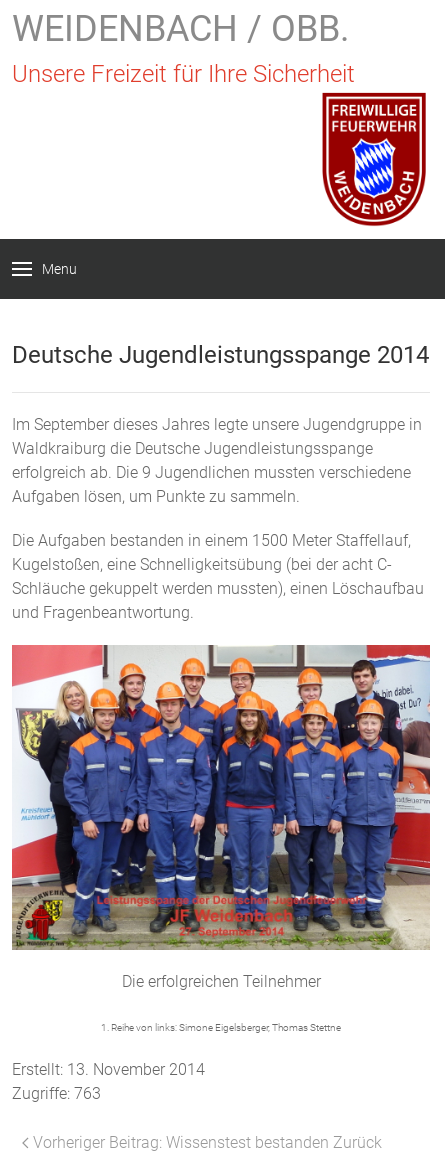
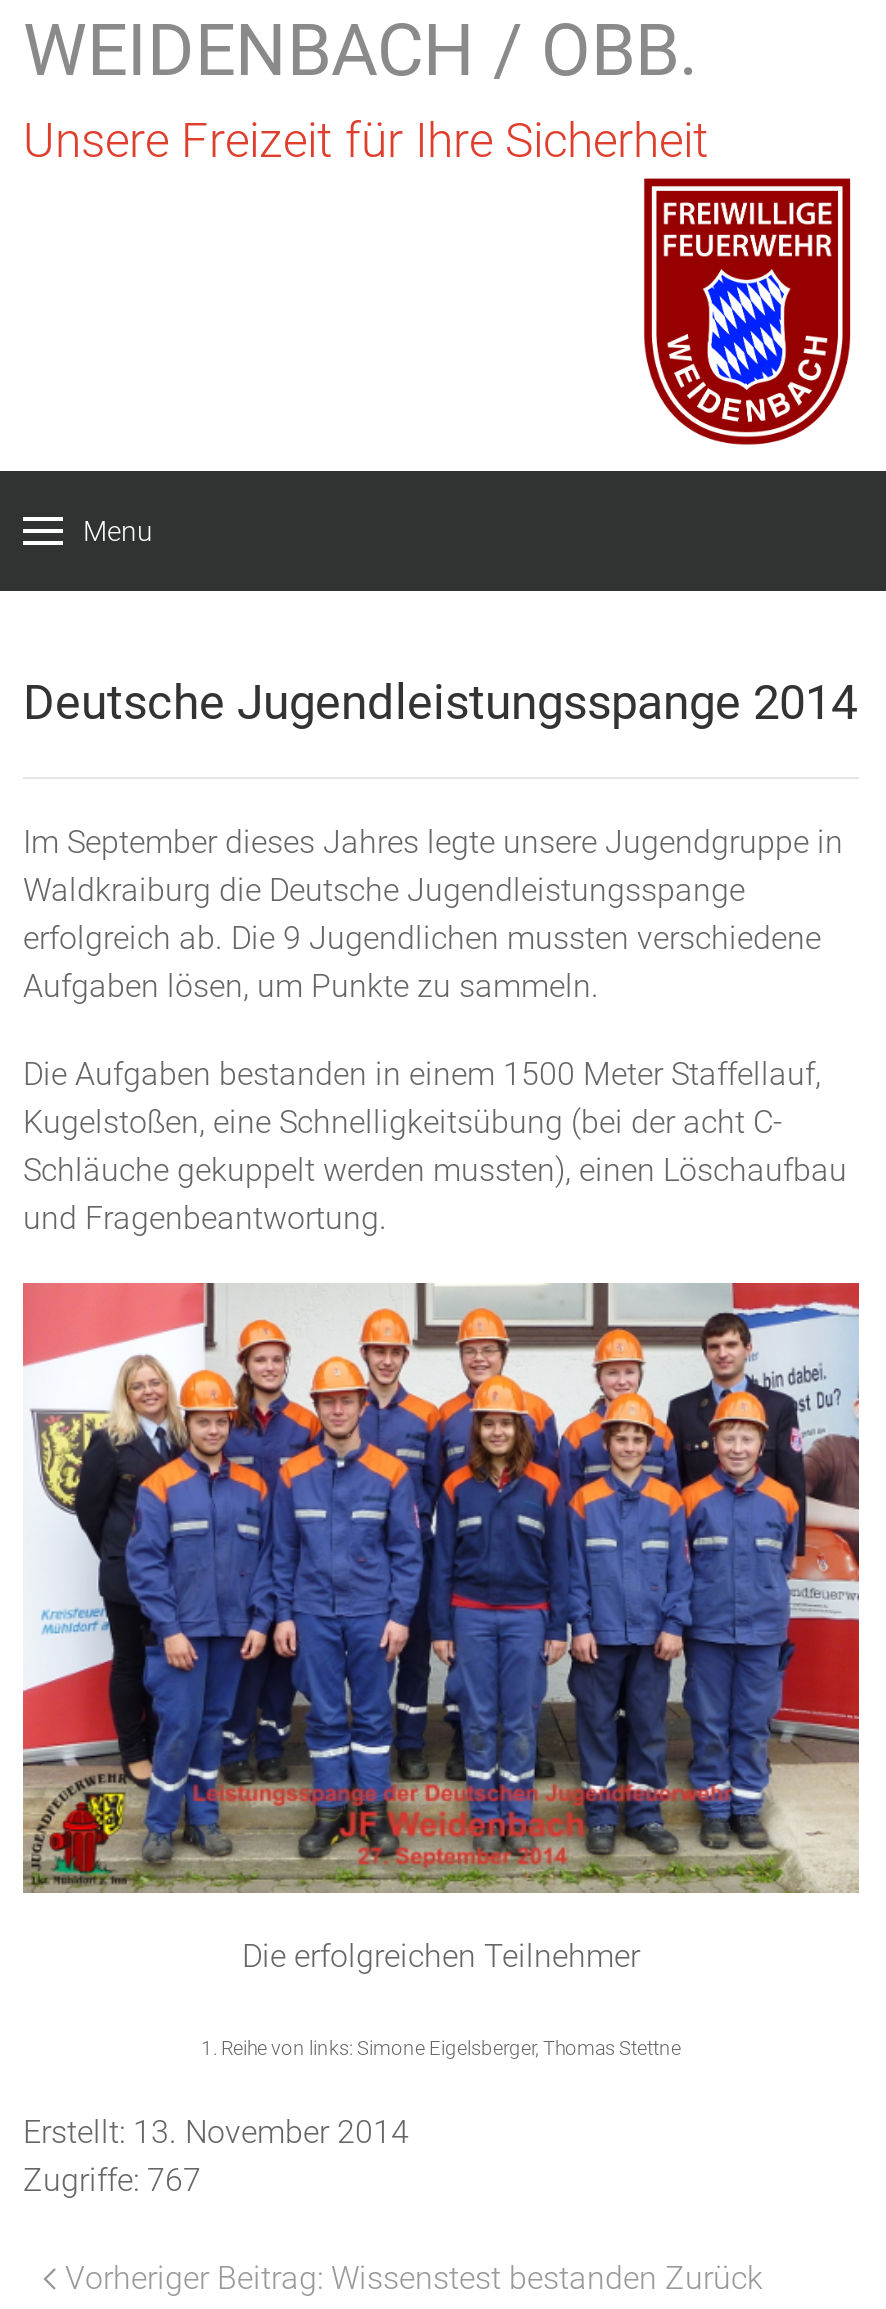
- Zugriffe: 763
+ Zugriffe: 767
